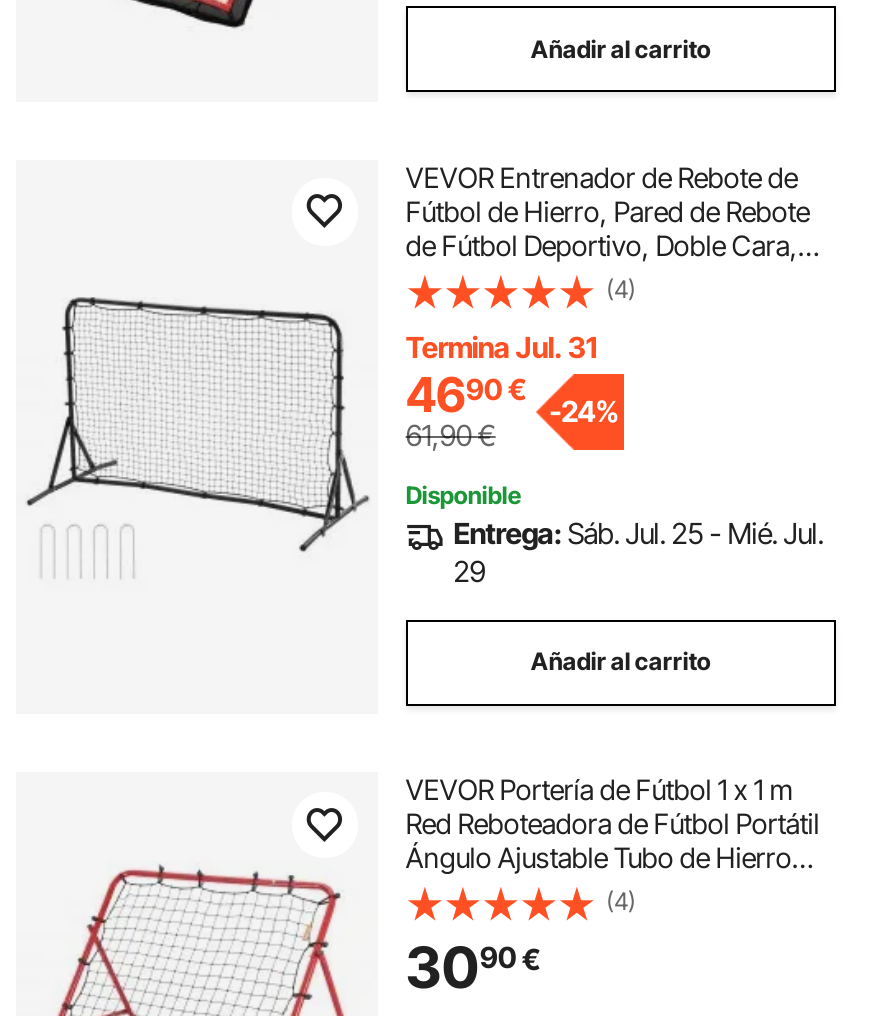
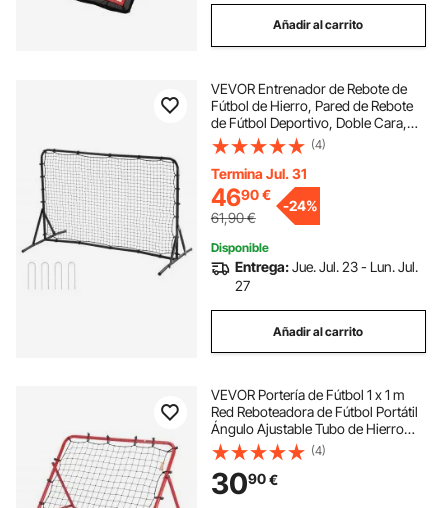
- Entrega: Sáb. Jul. 25 - Mié. Jul.
+ Entrega: Jue. Jul. 23 - Lun. Jul.

- 29
+ 27
